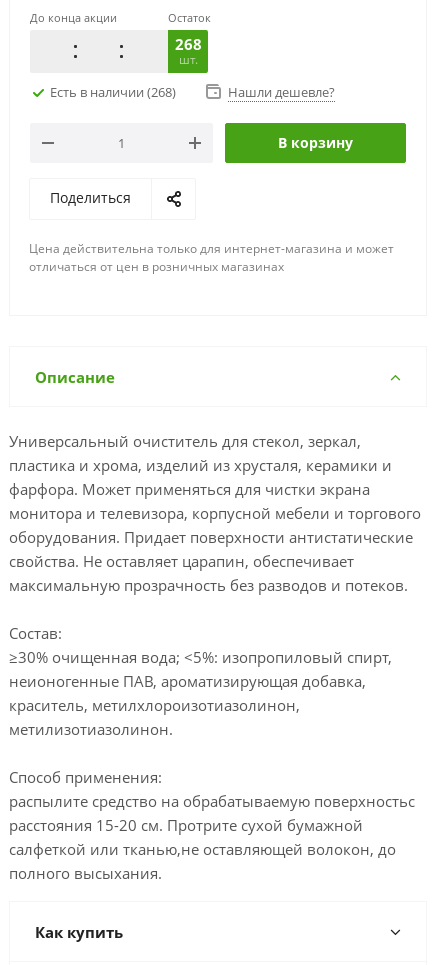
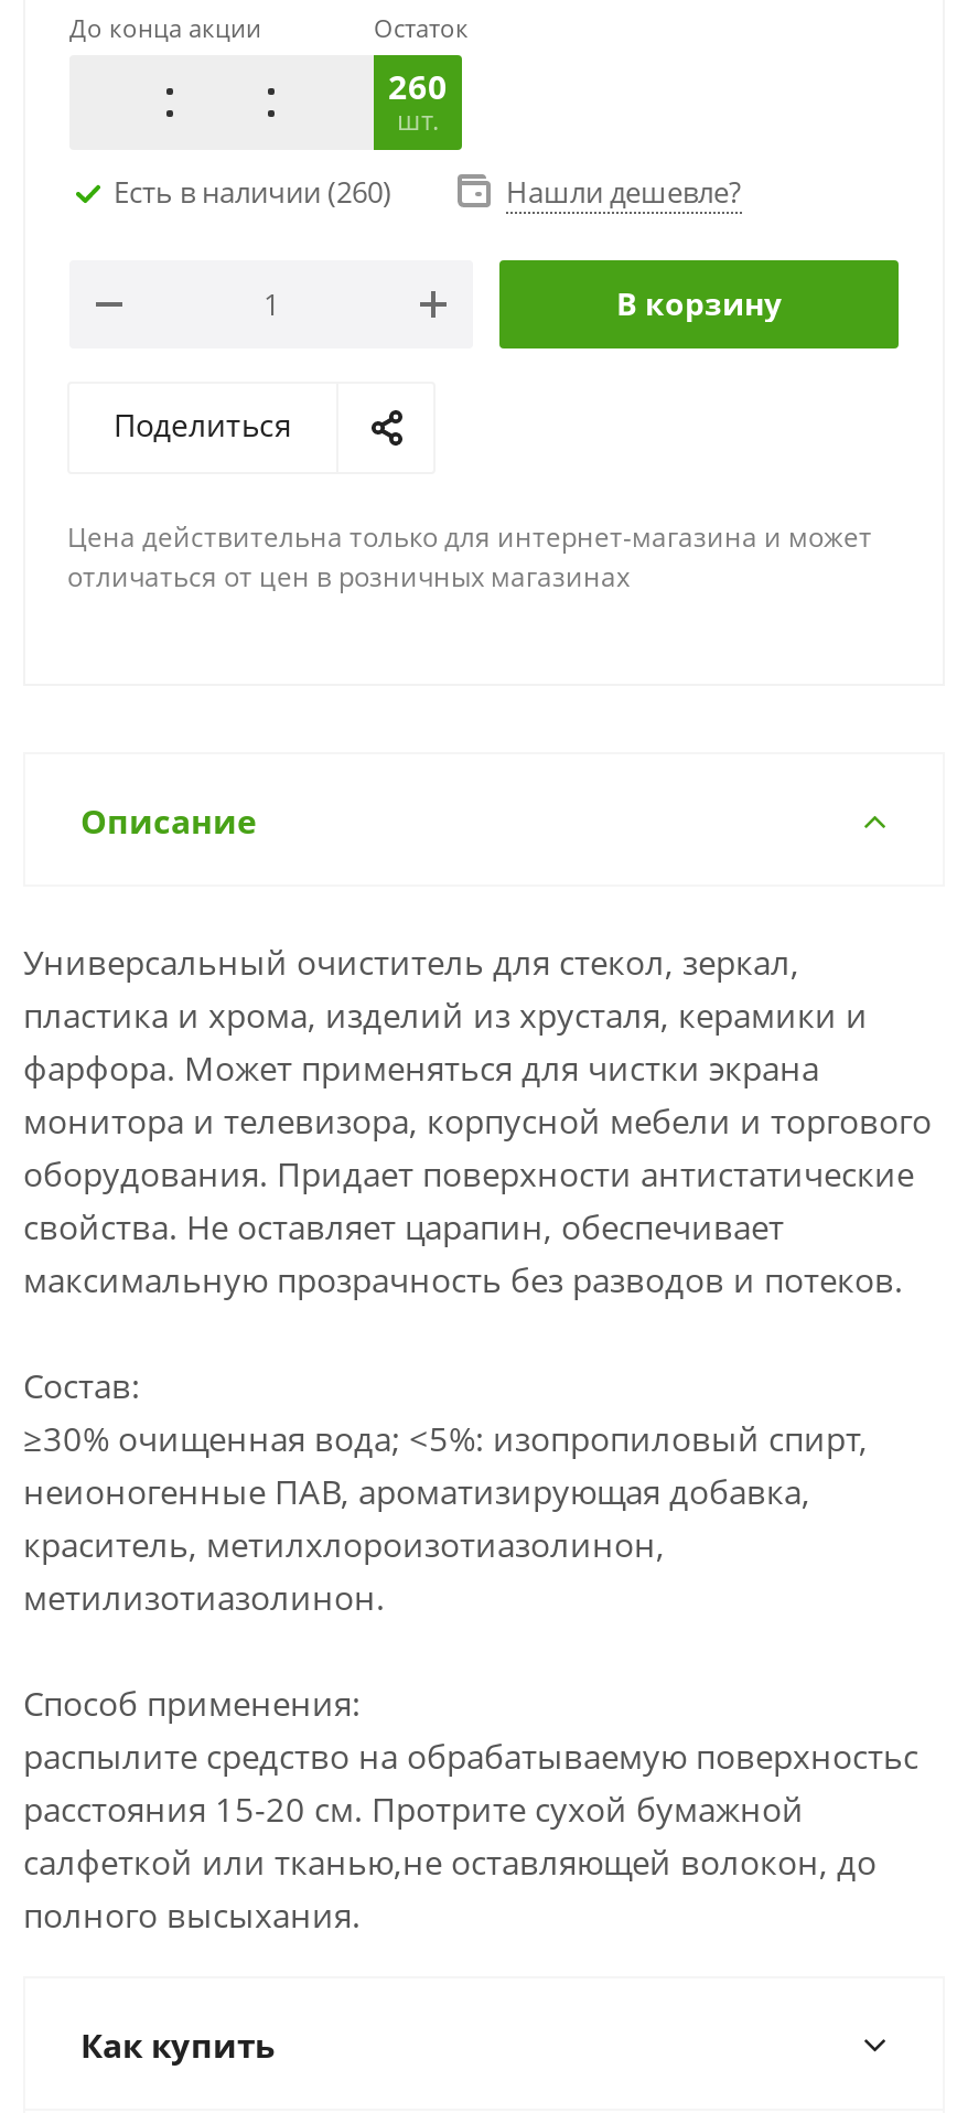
- 268
+ 260

- Есть в наличии (268)
+ Есть в наличии (260)
